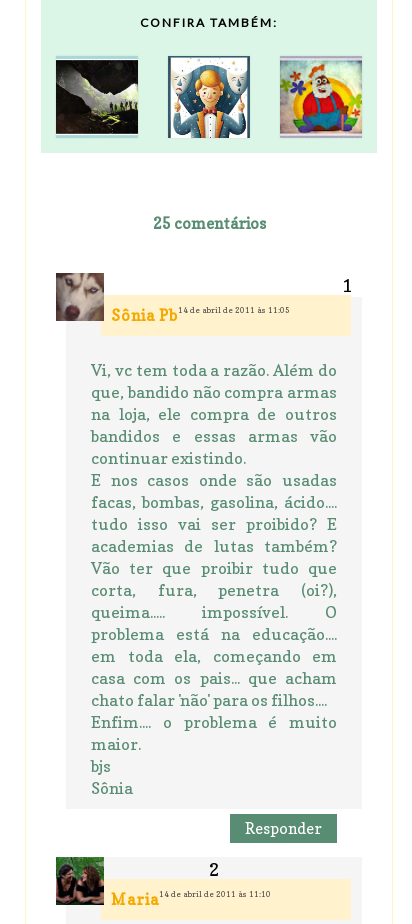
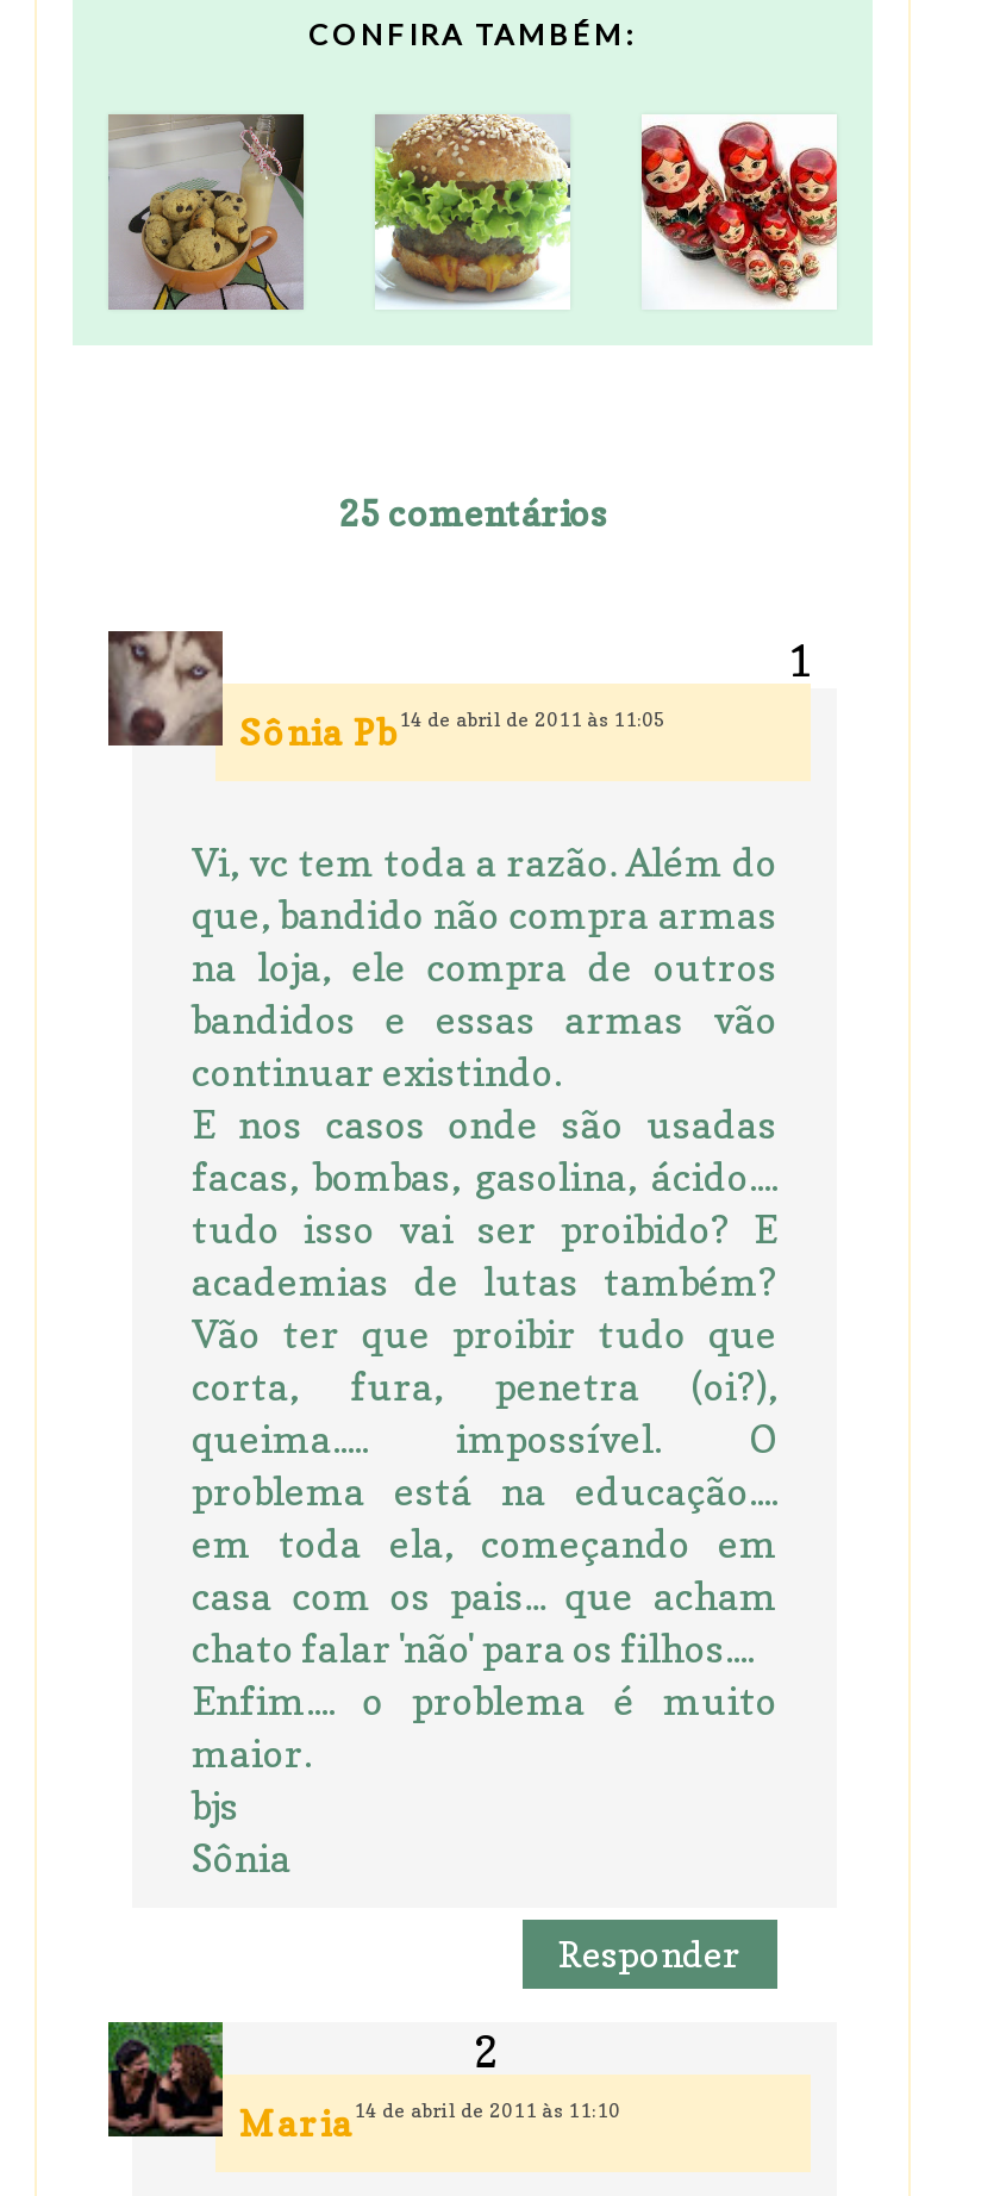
- [image]
+ [image]

- [image]
+ [image]

- [image]
+ [image]
